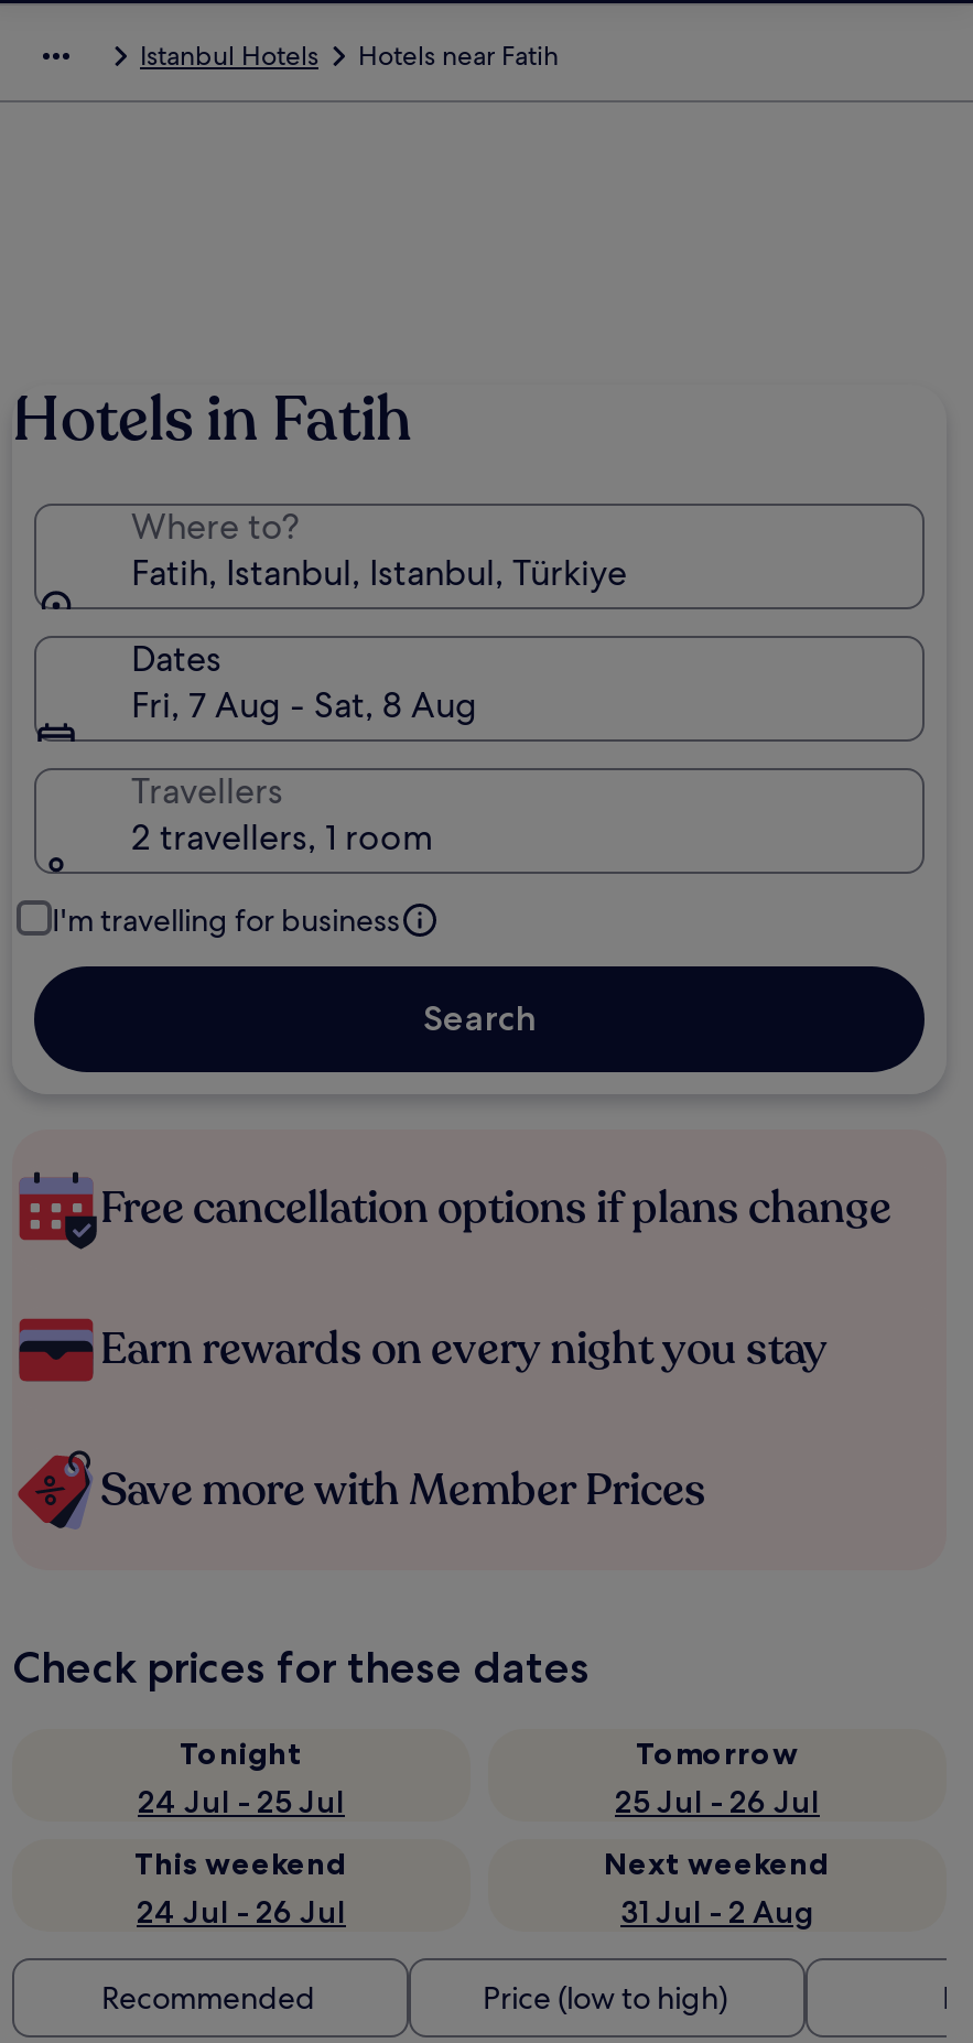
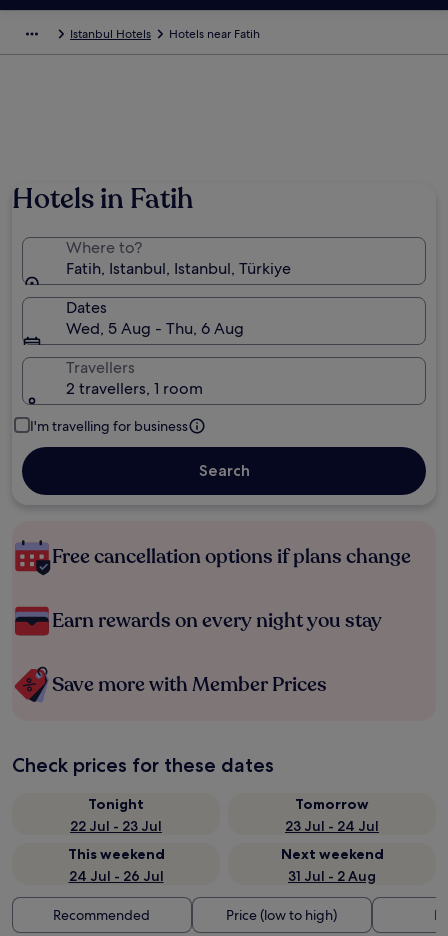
- Fri, 7 Aug - Sat, 8 Aug
+ Wed, 5 Aug - Thu, 6 Aug

- 24 Jul - 25 Jul
+ 22 Jul - 23 Jul

- 25 Jul - 26 Jul
+ 23 Jul - 24 Jul
